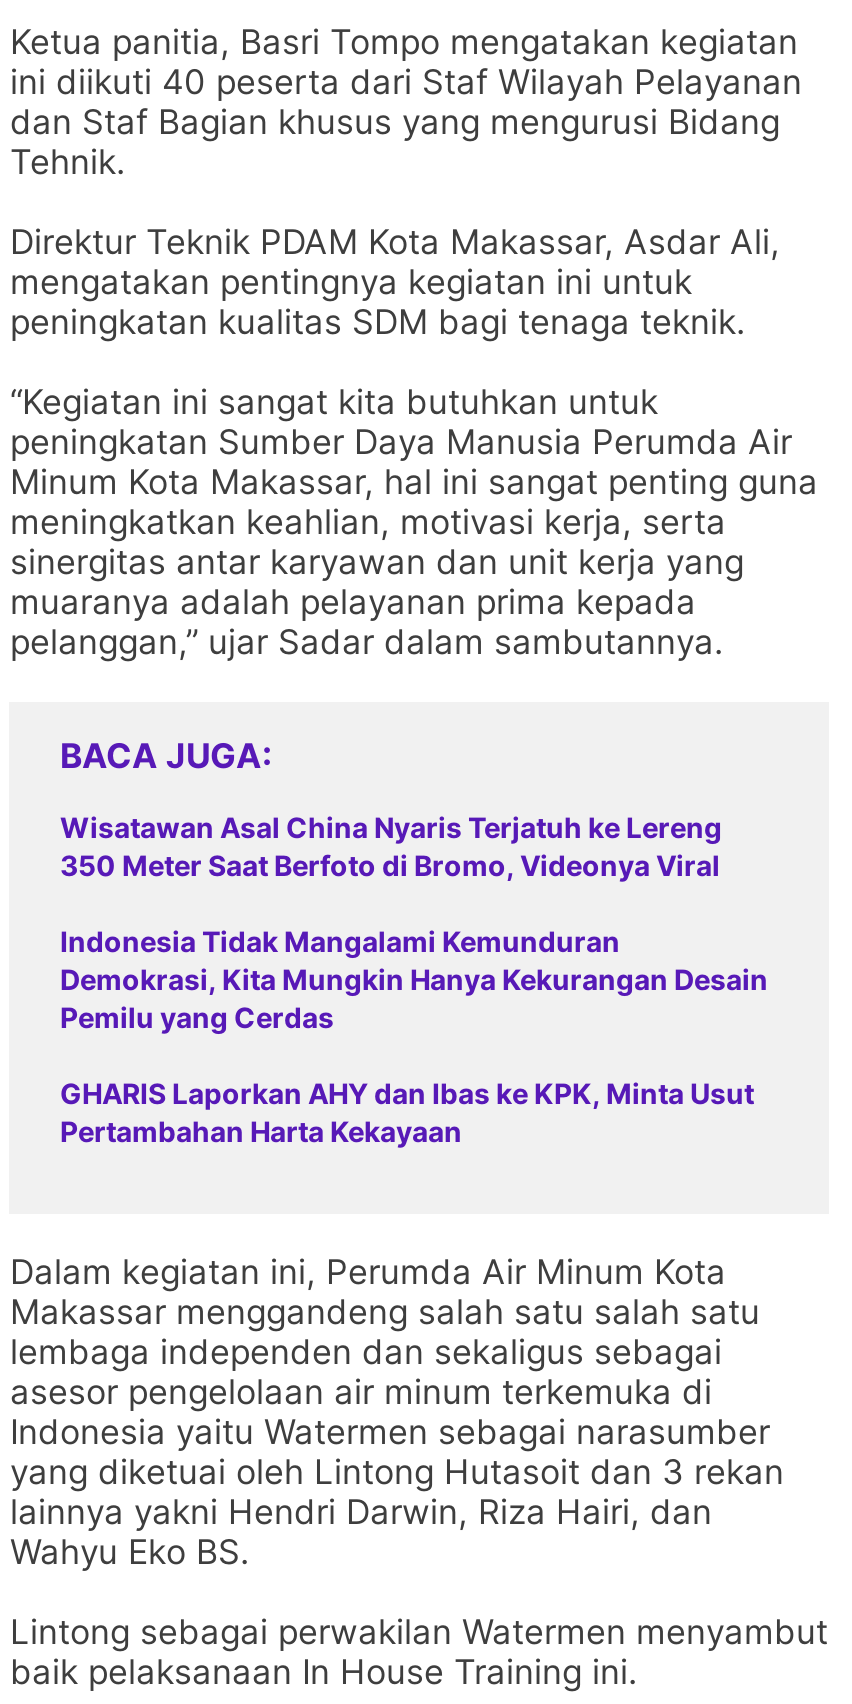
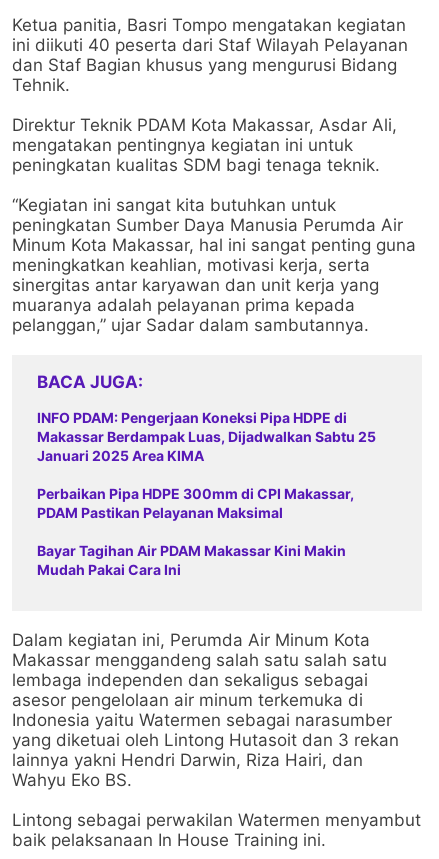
- Wisatawan Asal China Nyaris Terjatuh ke Lereng
- 350 Meter Saat Berfoto di Bromo, Videonya Viral
+ INFO PDAM: Pengerjaan Koneksi Pipa HDPE di
+ Makassar Berdampak Luas, Dijadwalkan Sabtu 25
+ Januari 2025 Area KIMA

- Indonesia Tidak Mangalami Kemunduran
- Demokrasi, Kita Mungkin Hanya Kekurangan Desain
- Pemilu yang Cerdas
+ Perbaikan Pipa HDPE 300mm di CPI Makassar,
+ PDAM Pastikan Pelayanan Maksimal

- GHARIS Laporkan AHY dan Ibas ke KPK, Minta Usut
- Pertambahan Harta Kekayaan
+ Bayar Tagihan Air PDAM Makassar Kini Makin
+ Mudah Pakai Cara Ini
